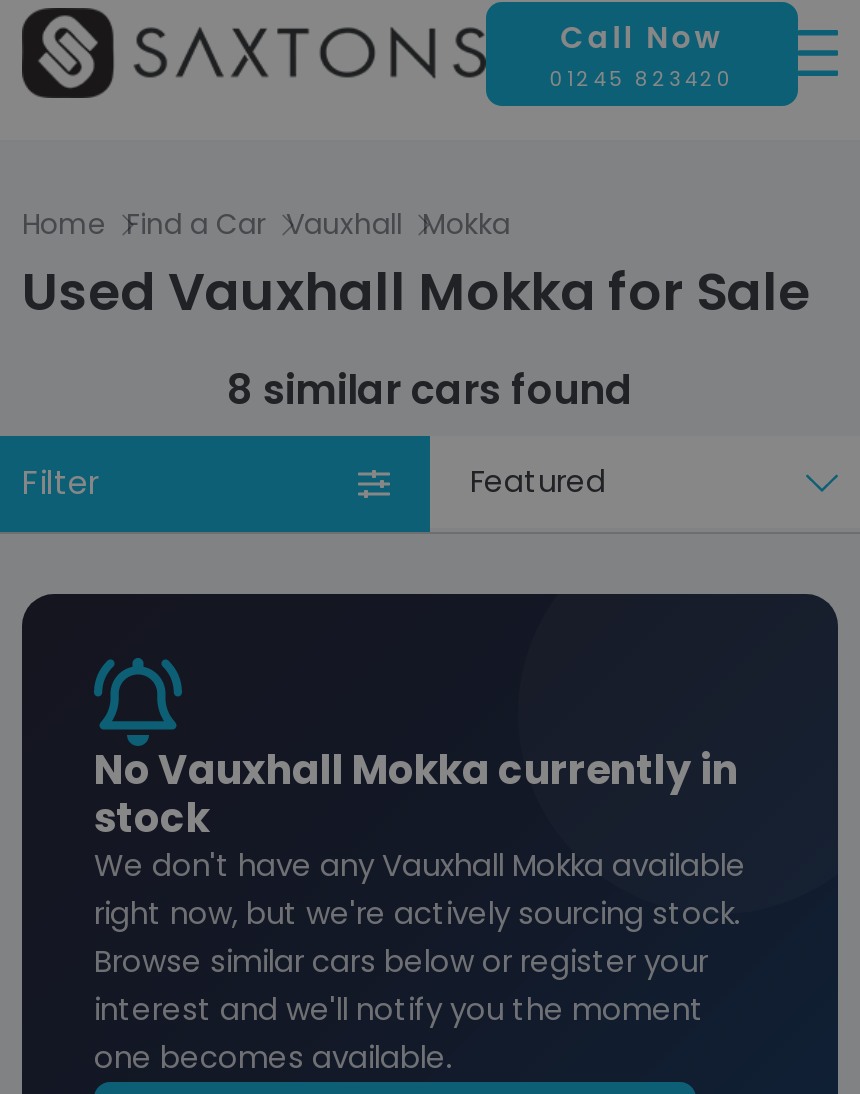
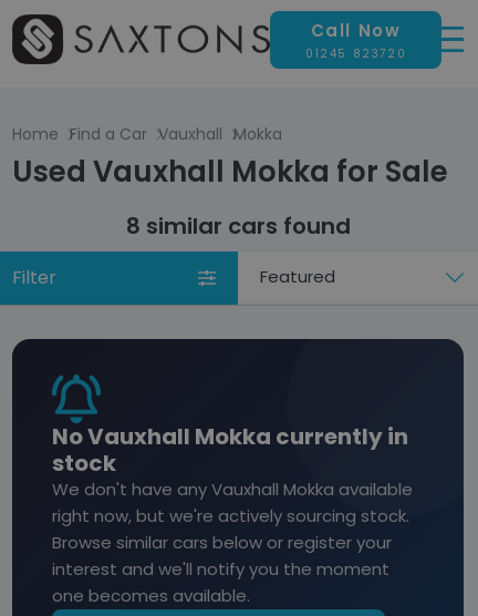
- 01245 823420
+ 01245 823720
